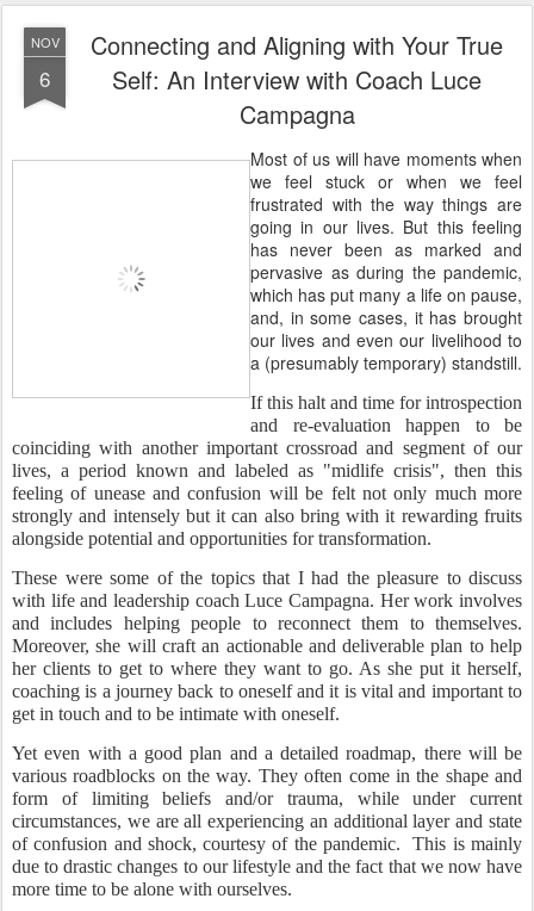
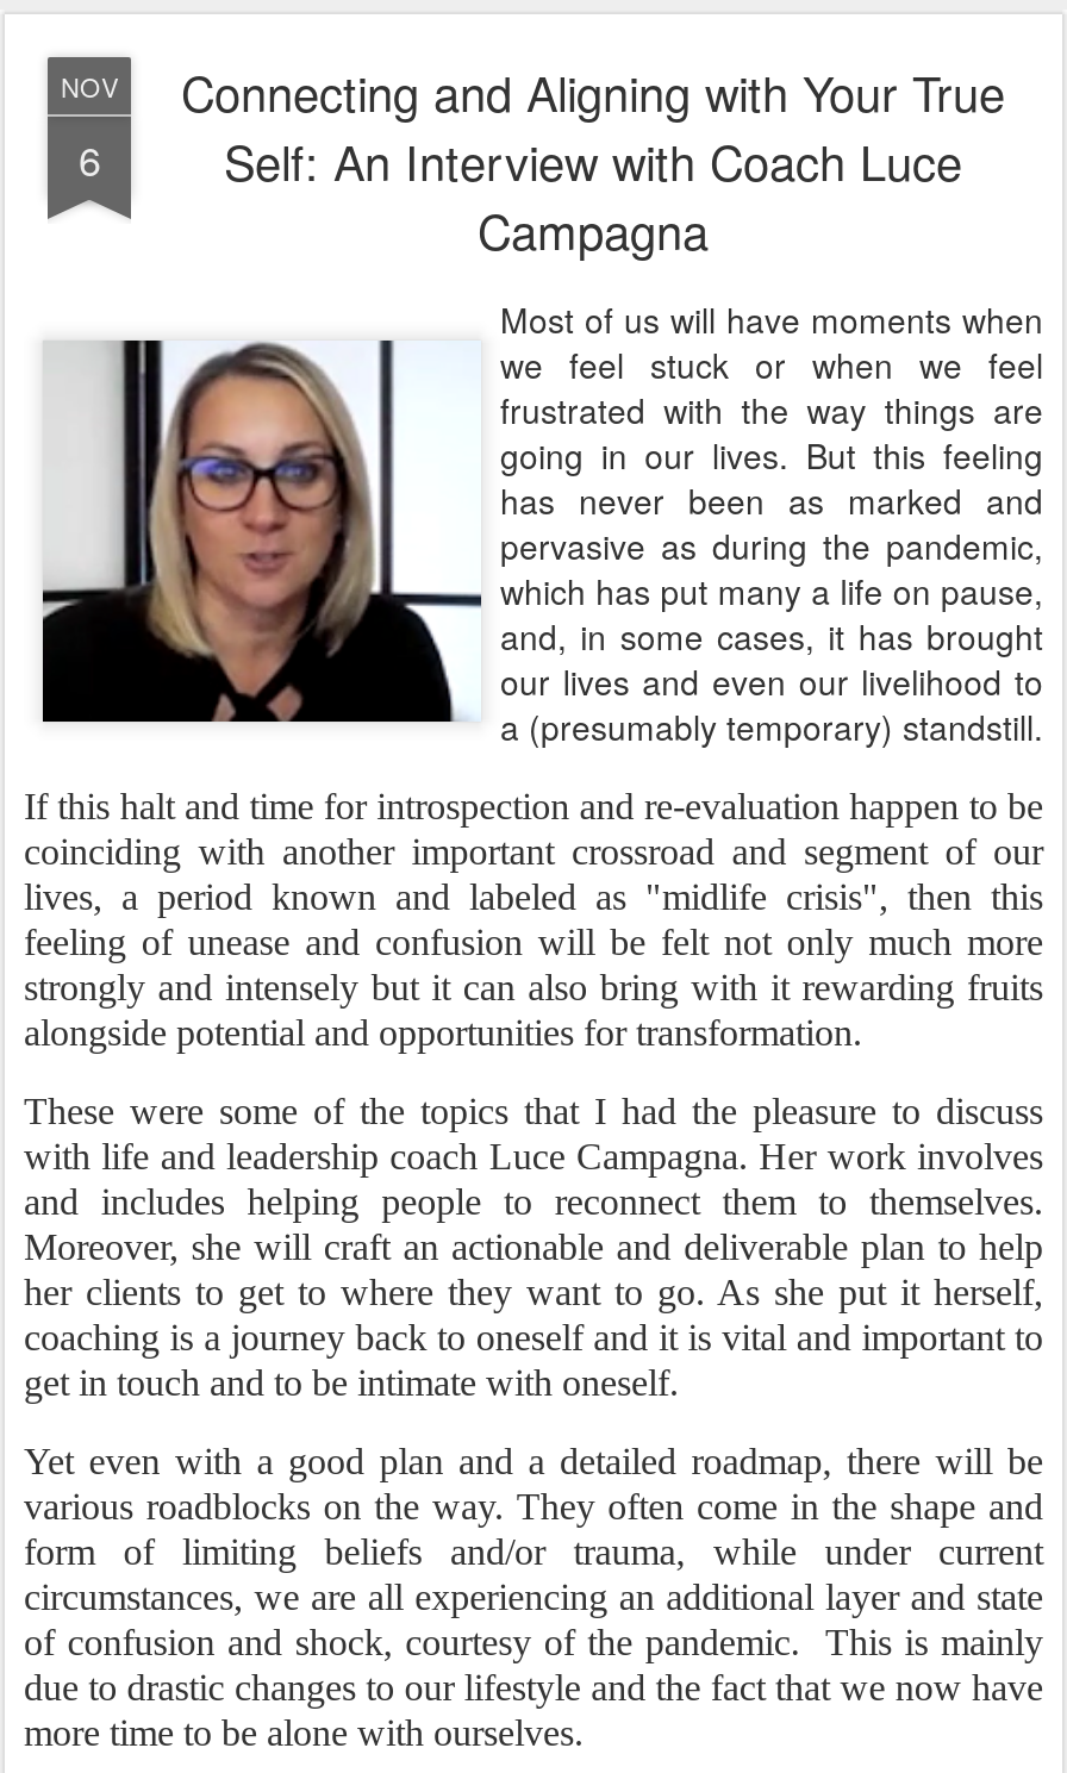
+ [image]
